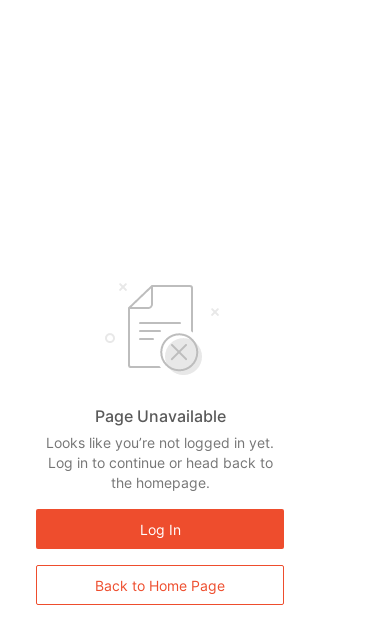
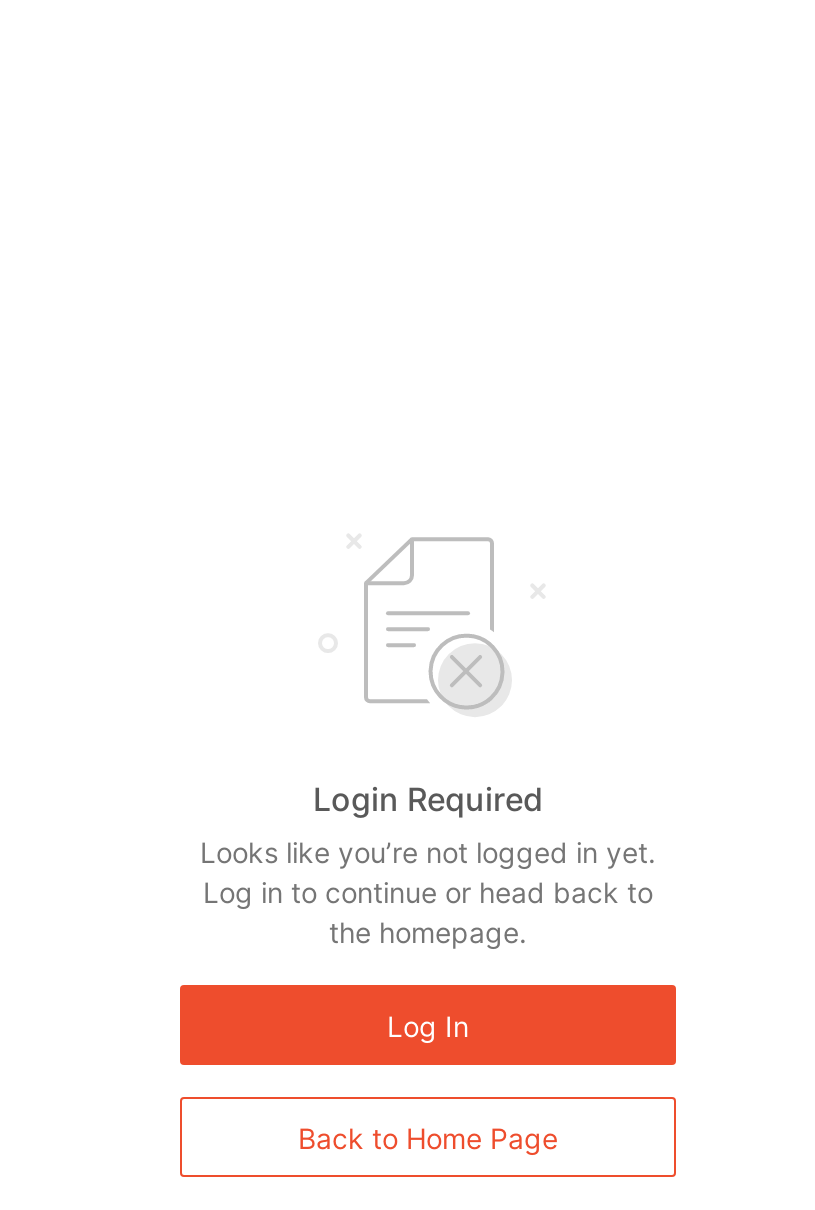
- Page Unavailable
+ Login Required
